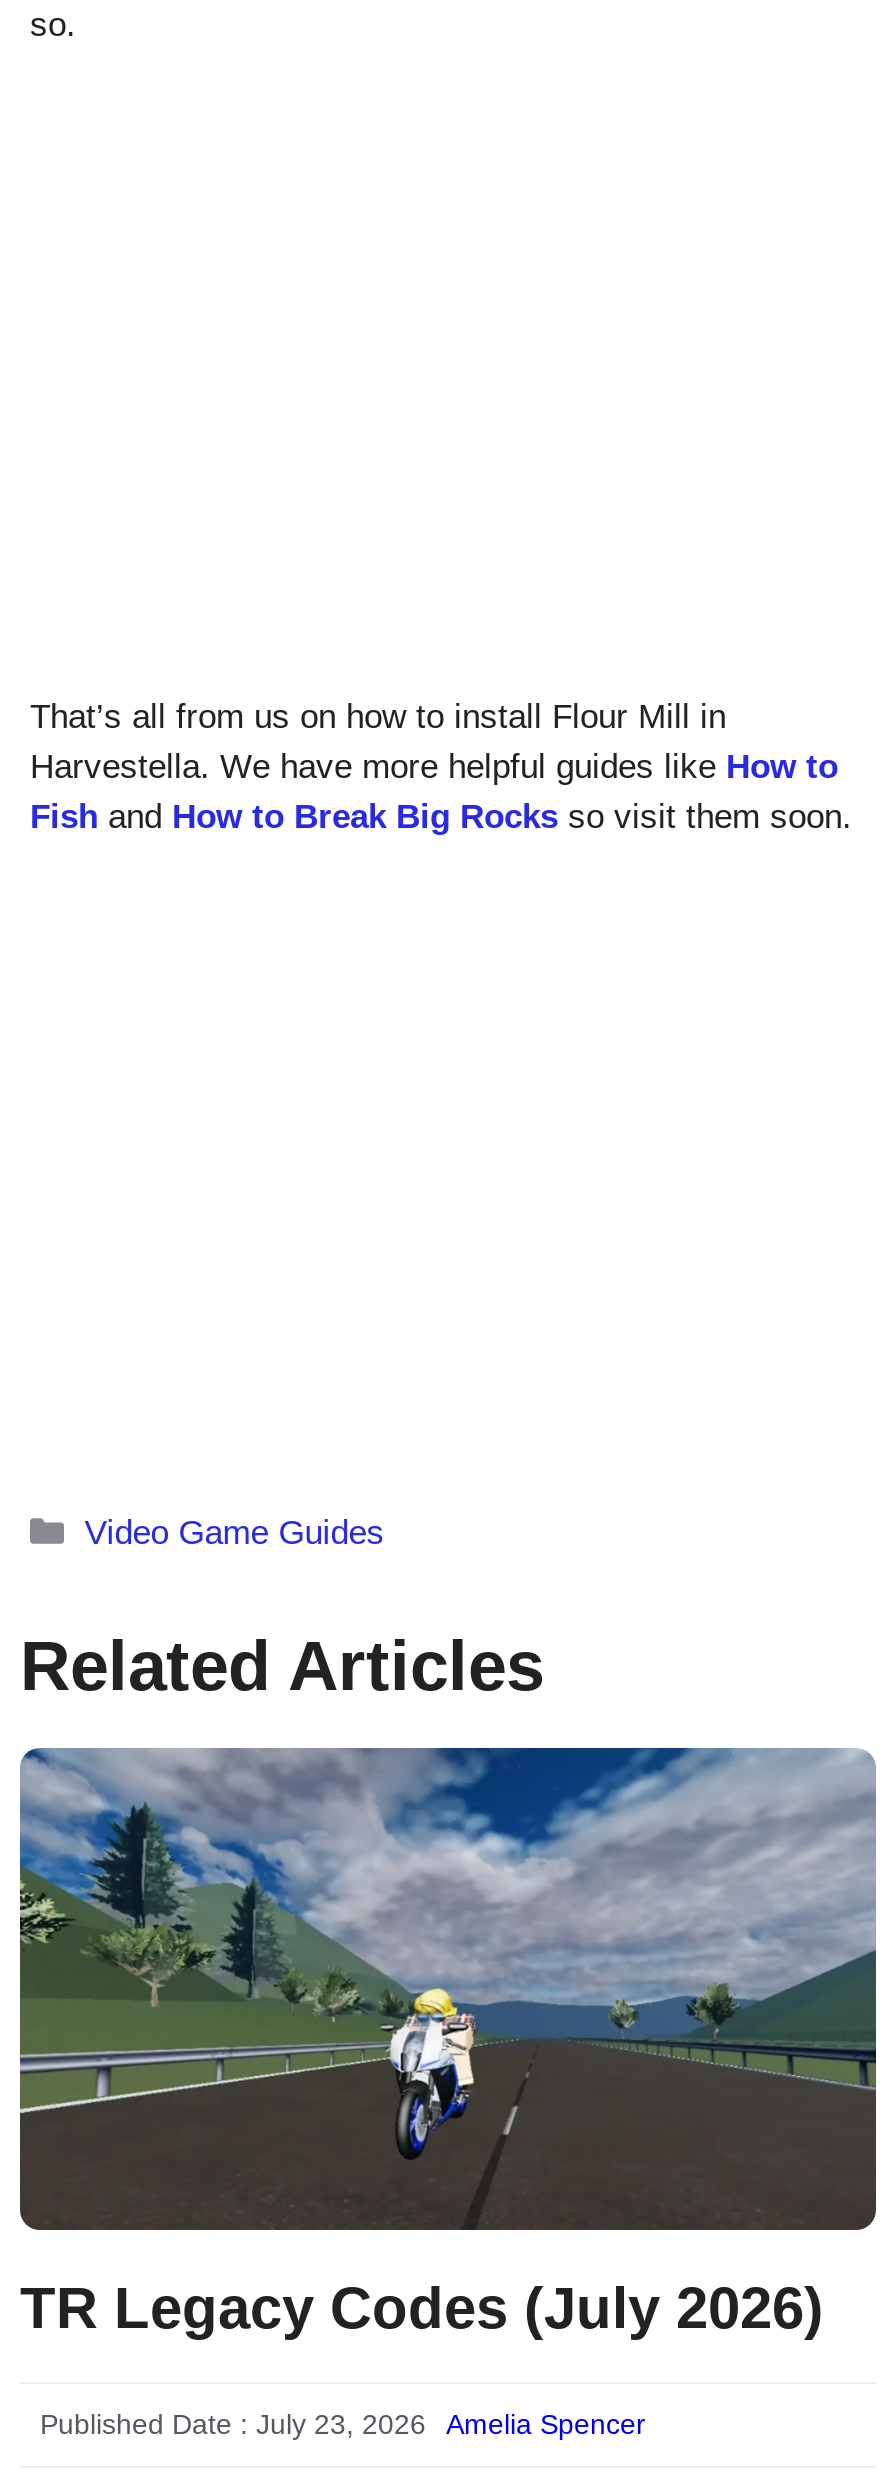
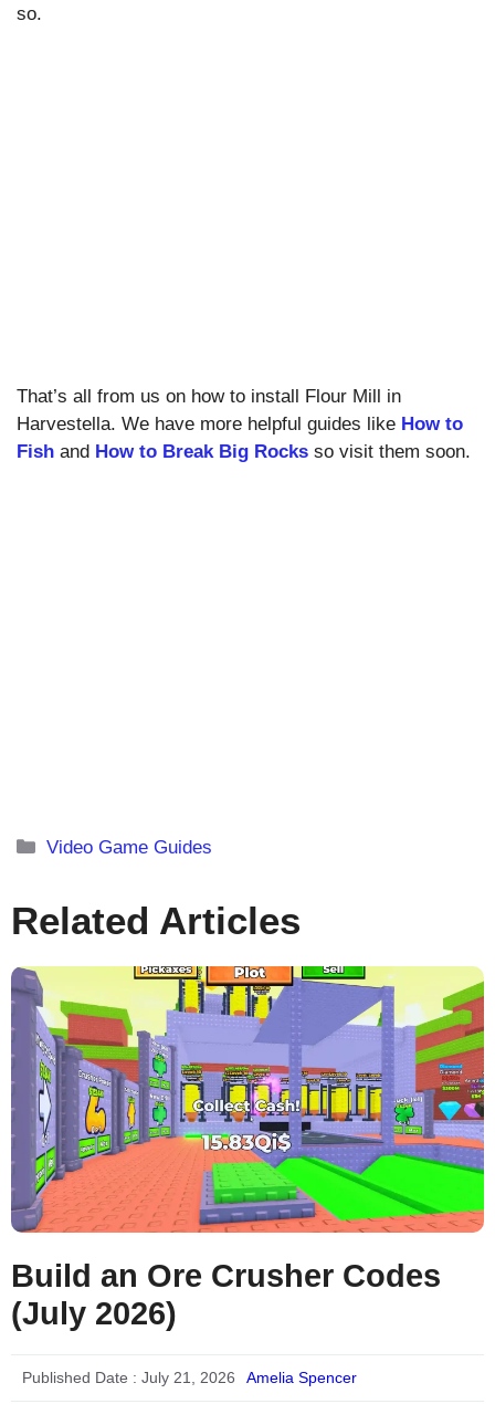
- [image]
- TR Legacy Codes (July 2026)
+ [image]
+ Build an Ore Crusher Codes
+ (July 2026)

- Published Date : July 23, 2026
+ Published Date : July 21, 2026
